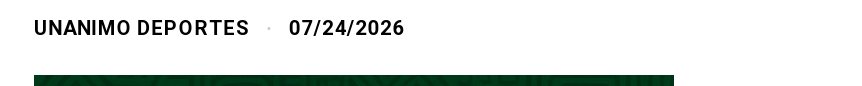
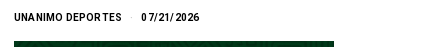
- UNANIMO DEPORTES 07/24/2026
+ UNANIMO DEPORTES 07/21/2026
